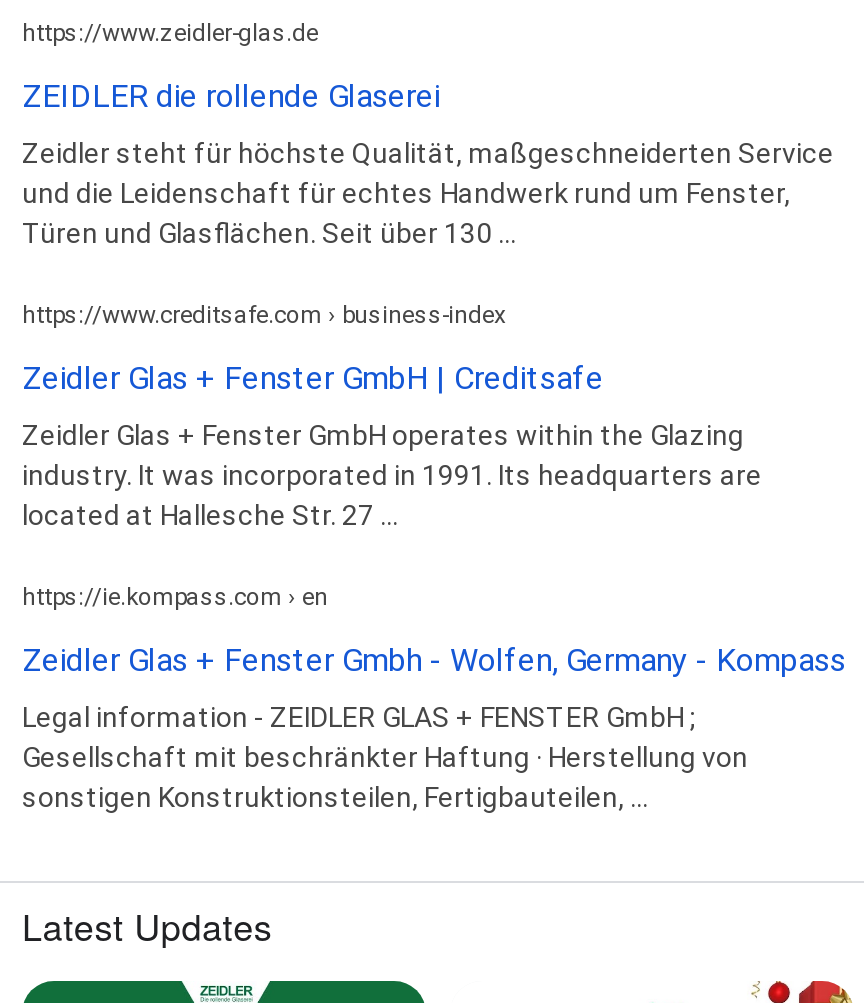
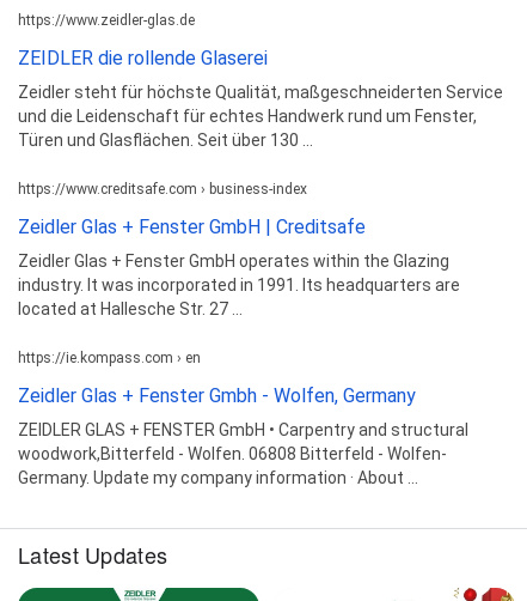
- Zeidler Glas + Fenster Gmbh - Wolfen, Germany - Kompass
+ Zeidler Glas + Fenster Gmbh - Wolfen, Germany

- Legal information - ZEIDLER GLAS + FENSTER GmbH ;
- Gesellschaft mit beschränkter Haftung · Herstellung von
- sonstigen Konstruktionsteilen, Fertigbauteilen, ...
+ ZEIDLER GLAS + FENSTER GmbH • Carpentry and structural
+ woodwork,Bitterfeld - Wolfen. 06808 Bitterfeld - Wolfen-
+ Germany. Update my company information · About ...
